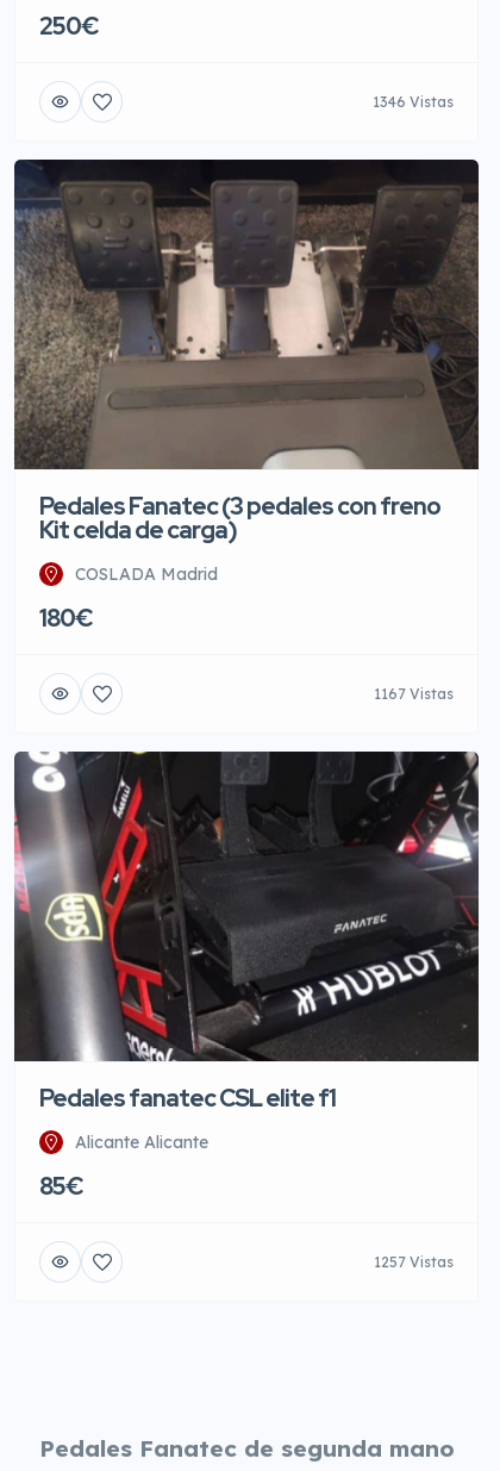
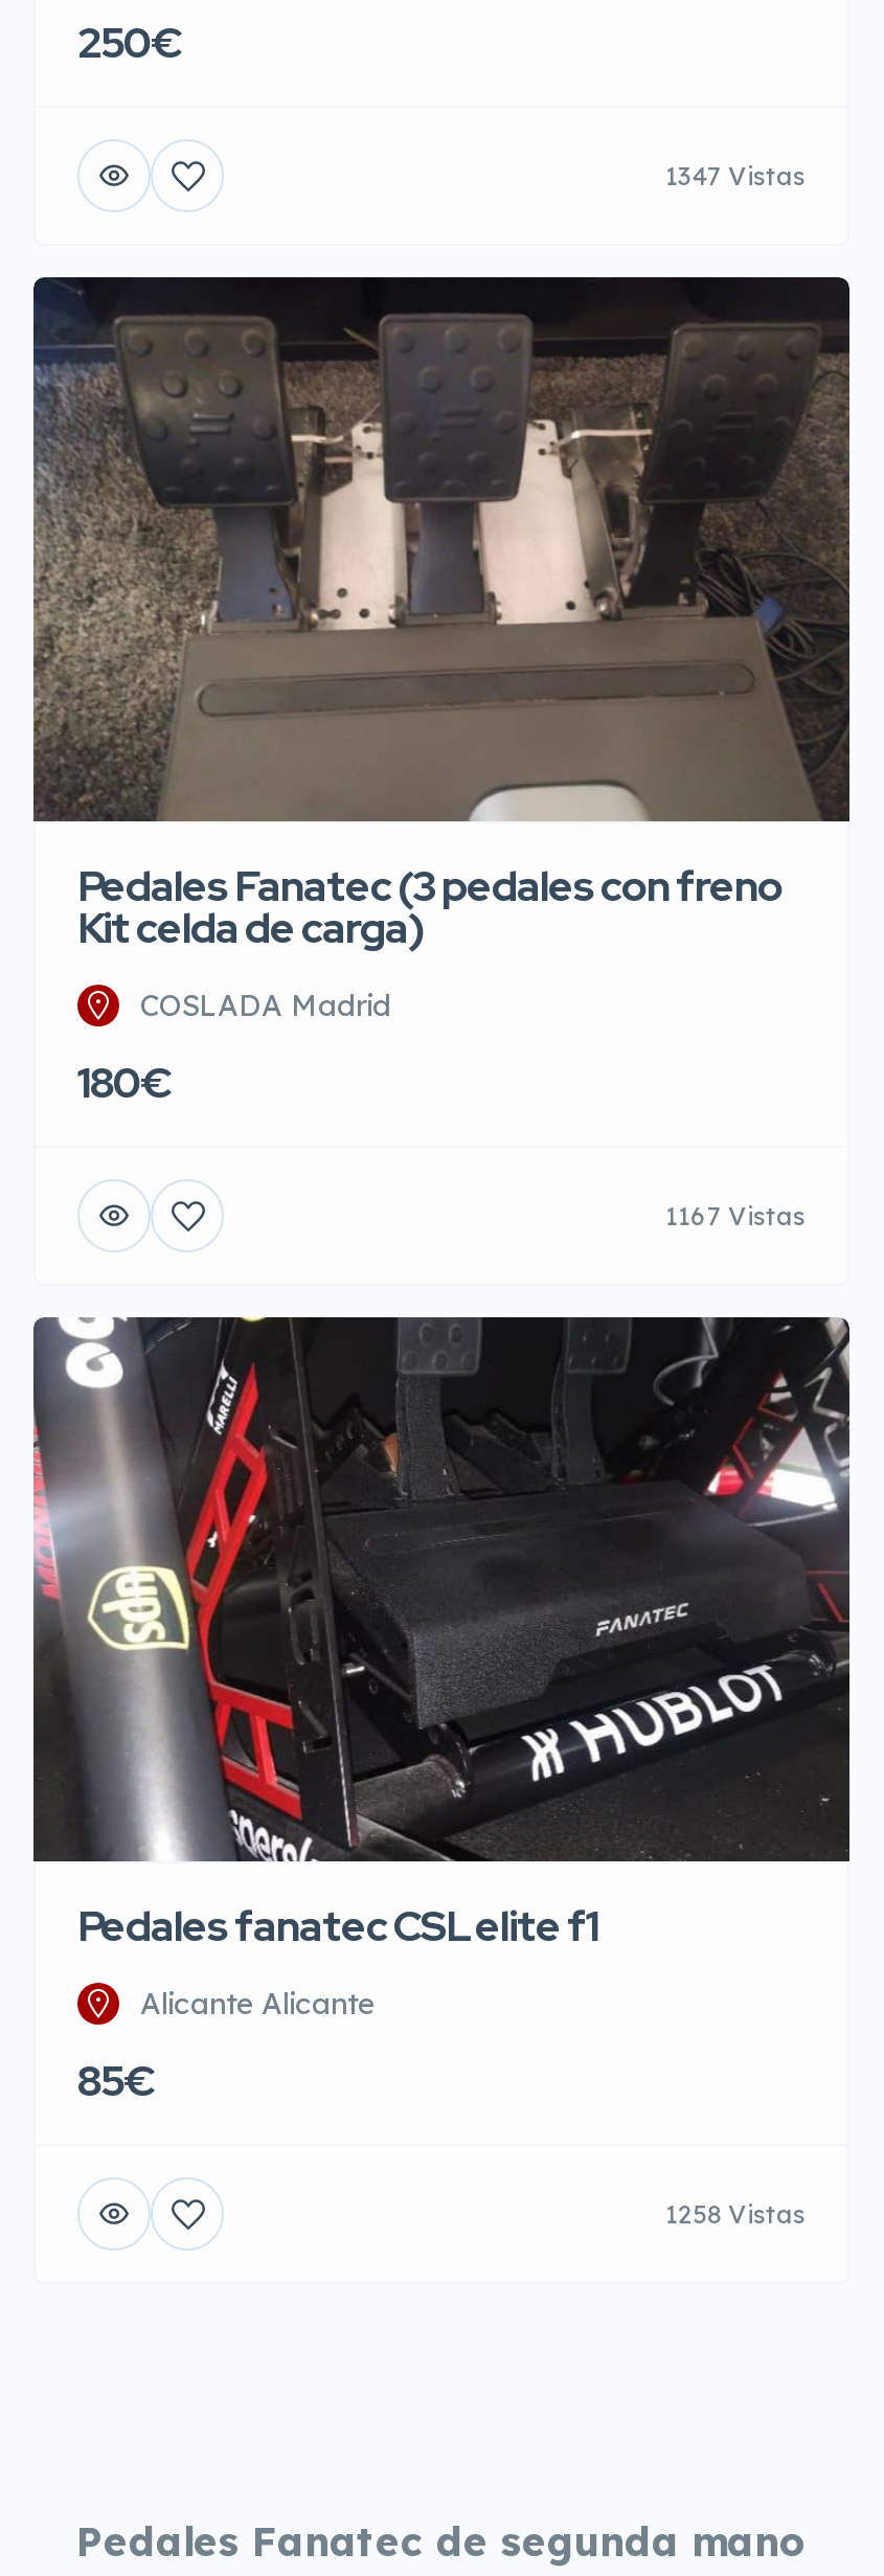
- 1346 Vistas
+ 1347 Vistas

- 1257 Vistas
+ 1258 Vistas
